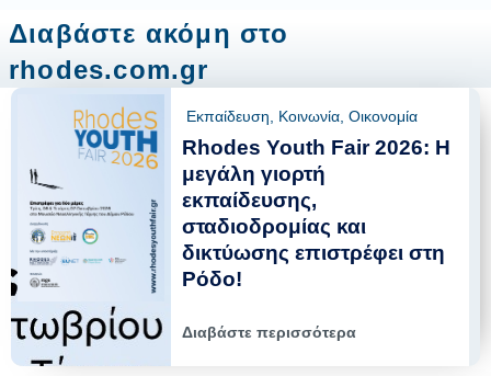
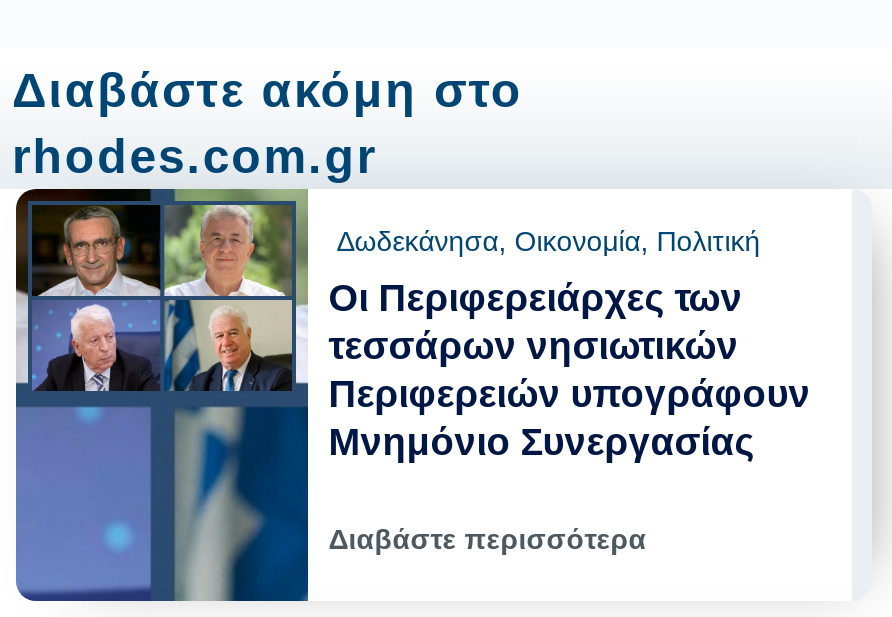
- [image]
- Rhodes Youth Fair 2026: Η
- μεγάλη γιορτή
- εκπαίδευσης,
- σταδιοδρομίας και
- δικτύωσης επιστρέφει στη
- Ρόδο!
+ [image]
+ Οι Περιφερειάρχες των
+ τεσσάρων νησιωτικών
+ Περιφερειών υπογράφουν
+ Μνημόνιο Συνεργασίας

- Εκπαίδευση, Κοινωνία, Οικονομία
+ Δωδεκάνησα, Οικονομία, Πολιτική
